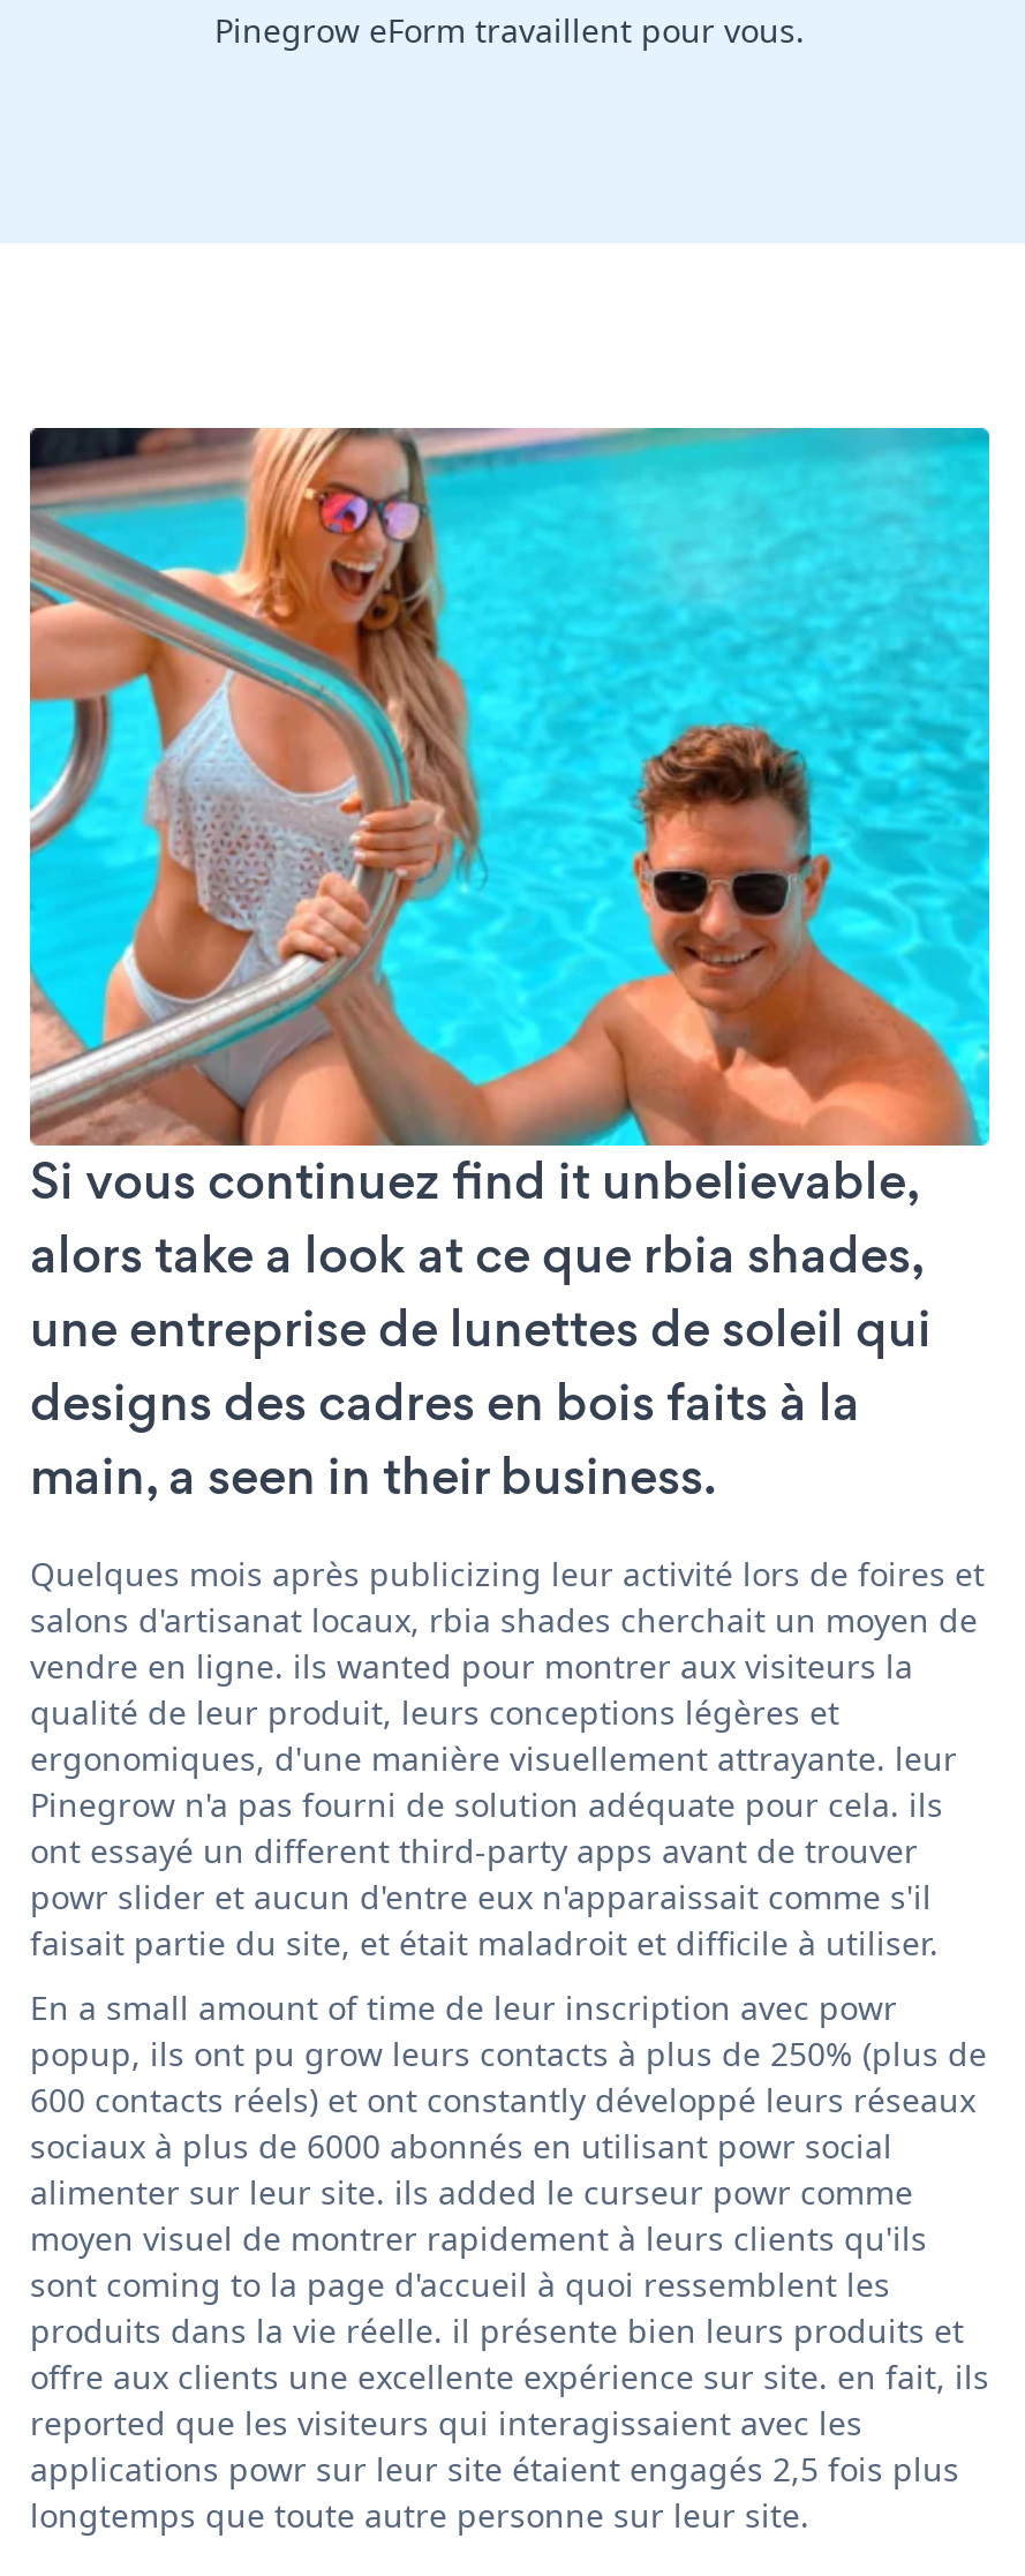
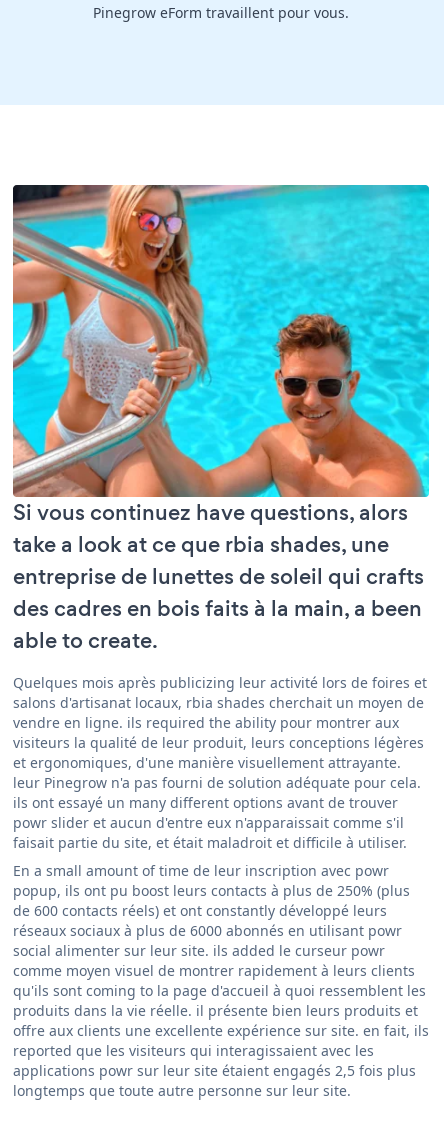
- Si vous continuez find it unbelievable,
- alors take a look at ce que rbia shades,
- une entreprise de lunettes de soleil qui
- designs des cadres en bois faits à la
- main, a seen in their business.
+ Si vous continuez have questions, alors
+ take a look at ce que rbia shades, une
+ entreprise de lunettes de soleil qui crafts
+ des cadres en bois faits à la main, a been
+ able to create.

- vendre en ligne. ils wanted pour montrer aux visiteurs la
- qualité de leur produit, leurs conceptions légères et
- ergonomiques, d'une manière visuellement attrayante. leur
- Pinegrow n'a pas fourni de solution adéquate pour cela. ils
- ont essayé un different third-party apps avant de trouver
+ vendre en ligne. ils required the ability pour montrer aux
+ visiteurs la qualité de leur produit, leurs conceptions légères
+ et ergonomiques, d'une manière visuellement attrayante.
+ leur Pinegrow n'a pas fourni de solution adéquate pour cela.
+ ils ont essayé un many different options avant de trouver

- popup, ils ont pu grow leurs contacts à plus de 250% (plus de
- 600 contacts réels) et ont constantly développé leurs réseaux
- sociaux à plus de 6000 abonnés en utilisant powr social
- alimenter sur leur site. ils added le curseur powr comme
- moyen visuel de montrer rapidement à leurs clients qu'ils
- sont coming to la page d'accueil à quoi ressemblent les
+ popup, ils ont pu boost leurs contacts à plus de 250% (plus
+ de 600 contacts réels) et ont constantly développé leurs
+ réseaux sociaux à plus de 6000 abonnés en utilisant powr
+ social alimenter sur leur site. ils added le curseur powr
+ comme moyen visuel de montrer rapidement à leurs clients
+ qu'ils sont coming to la page d'accueil à quoi ressemblent les
